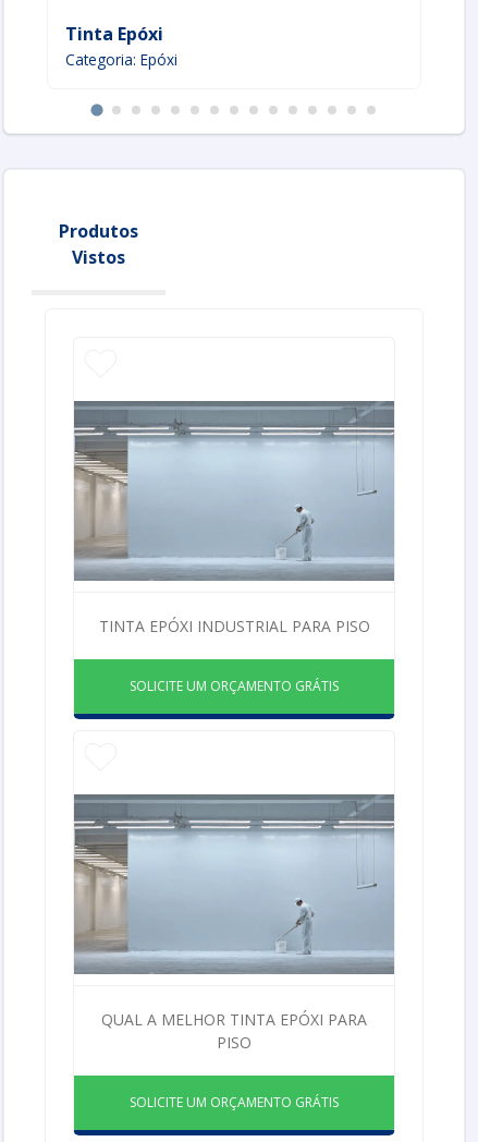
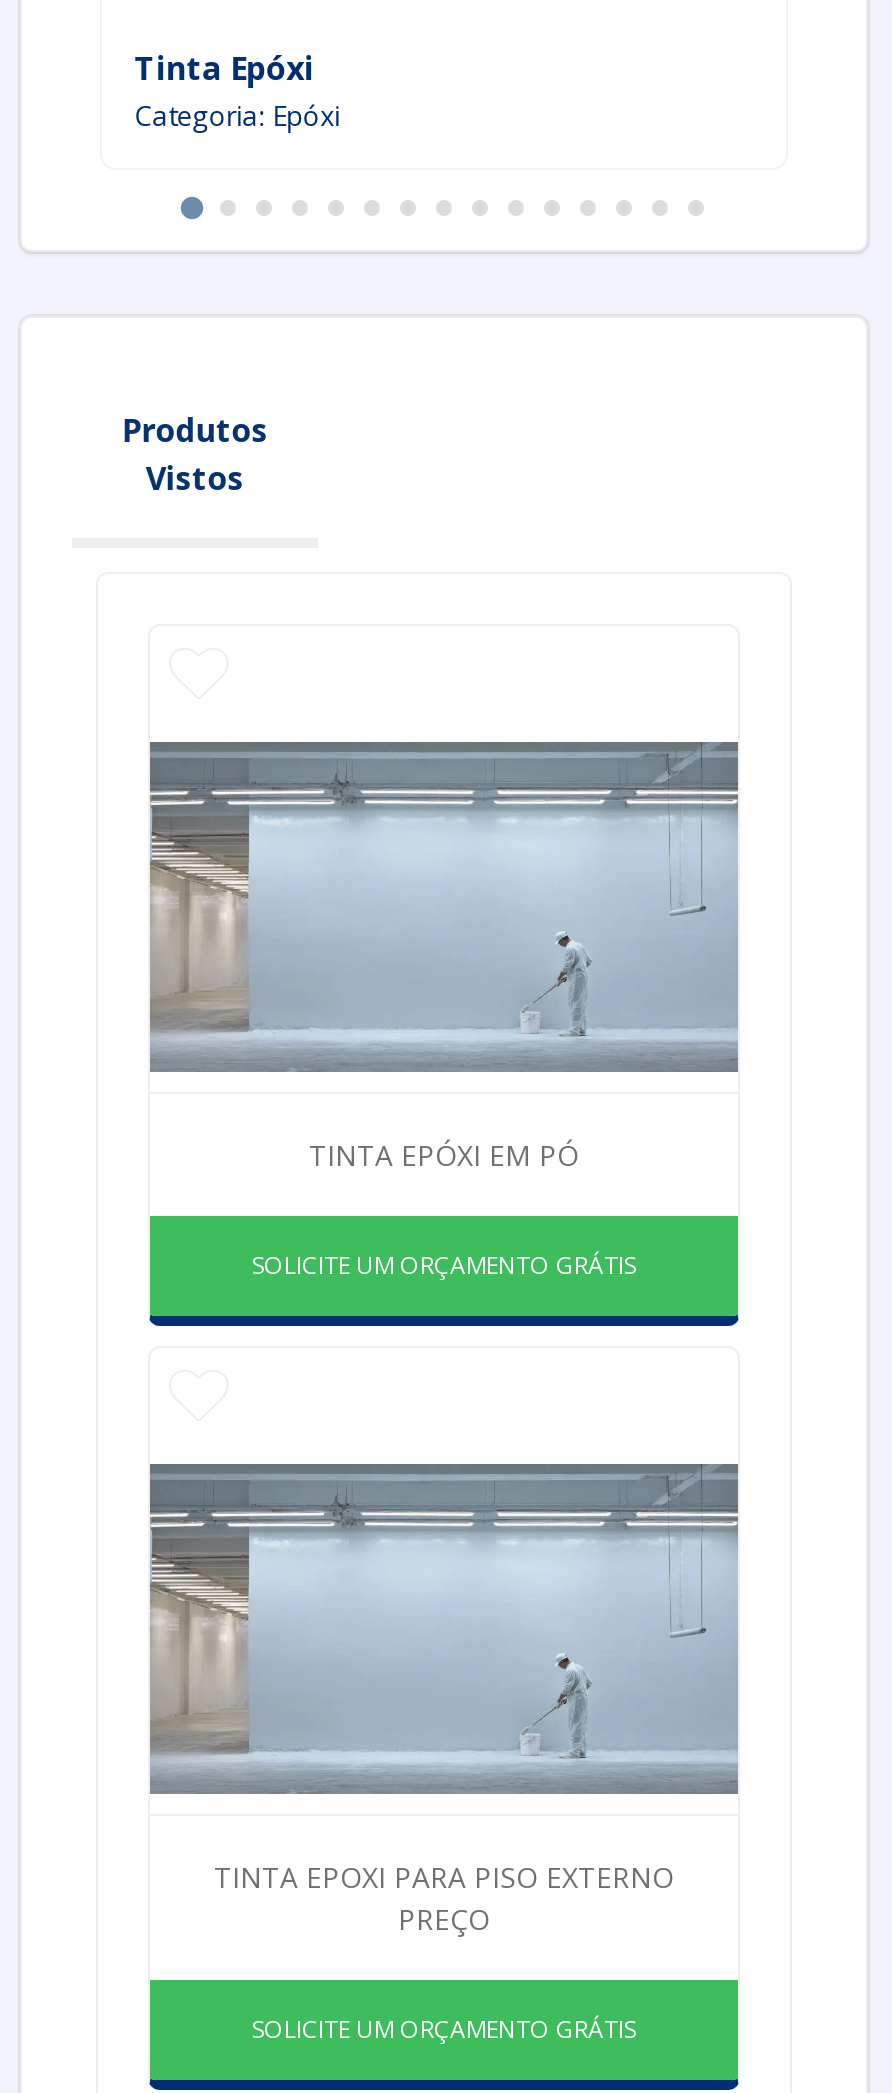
- TINTA EPÓXI INDUSTRIAL PARA PISO
+ TINTA EPÓXI EM PÓ

- QUAL A MELHOR TINTA EPÓXI PARA
- PISO
+ TINTA EPOXI PARA PISO EXTERNO
+ PREÇO
